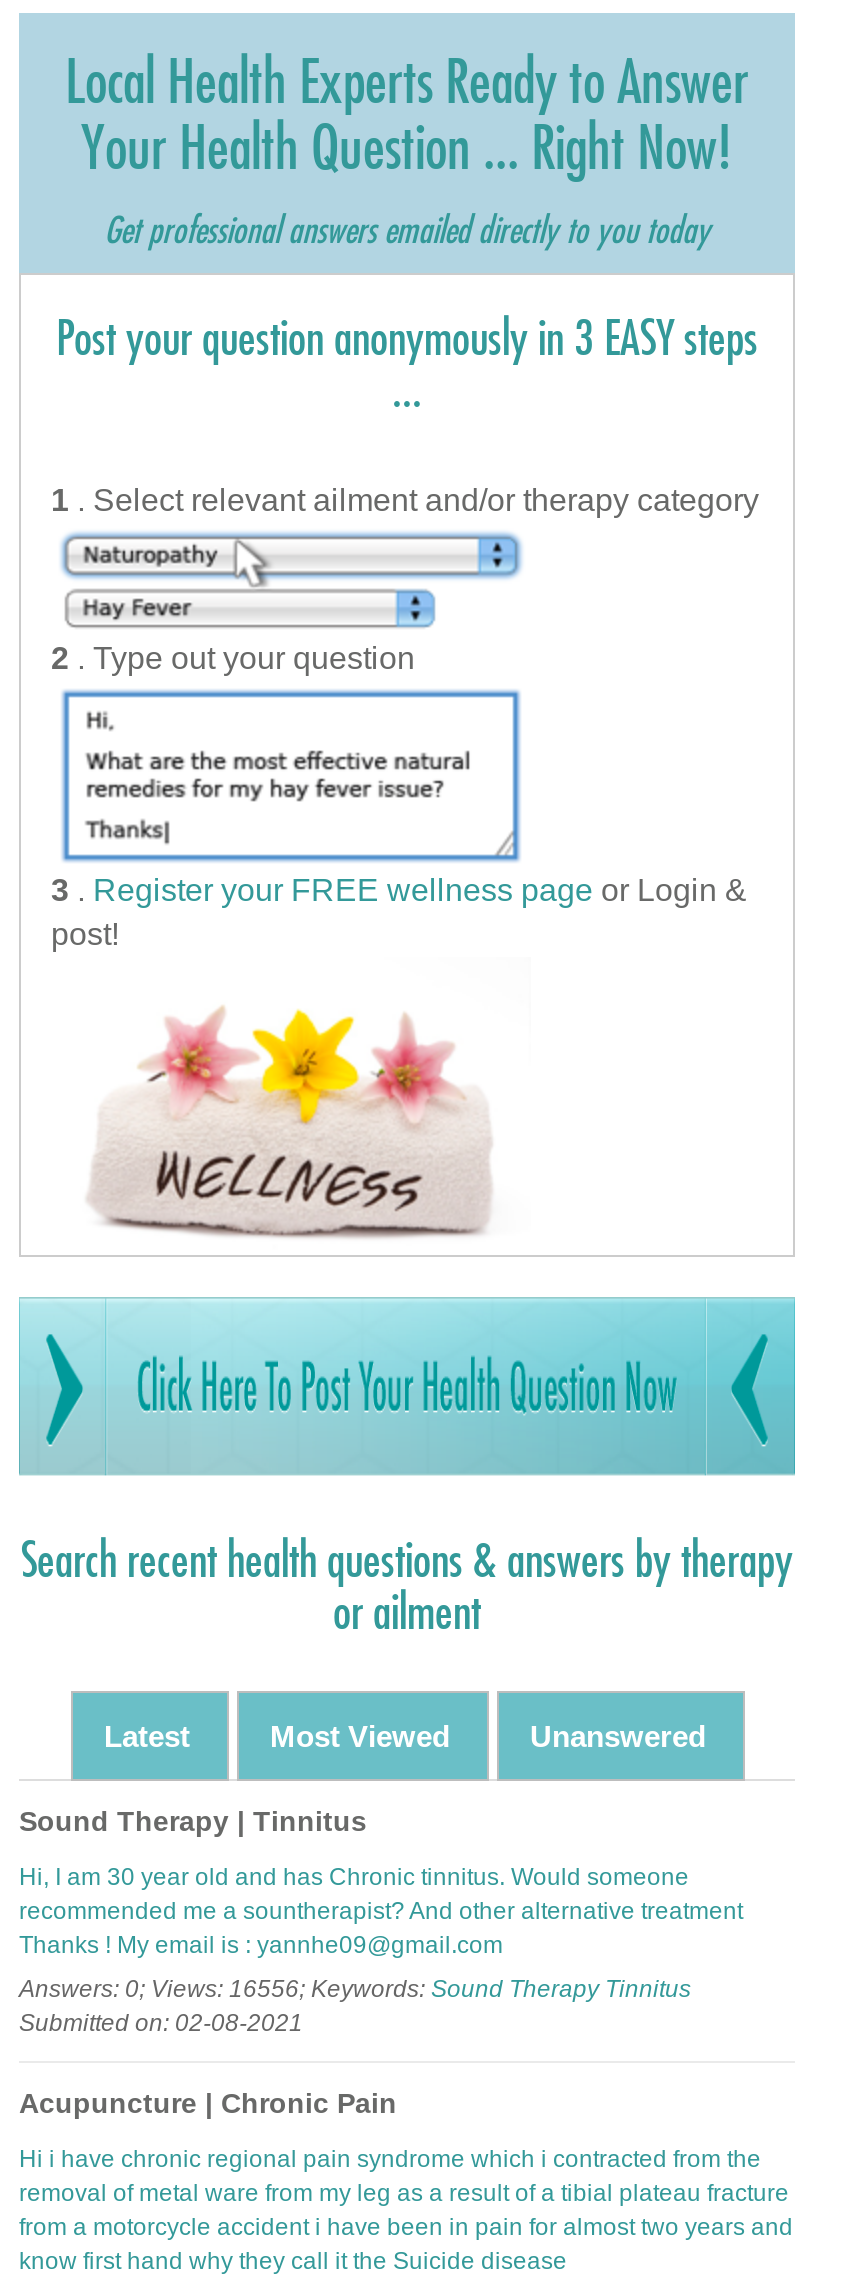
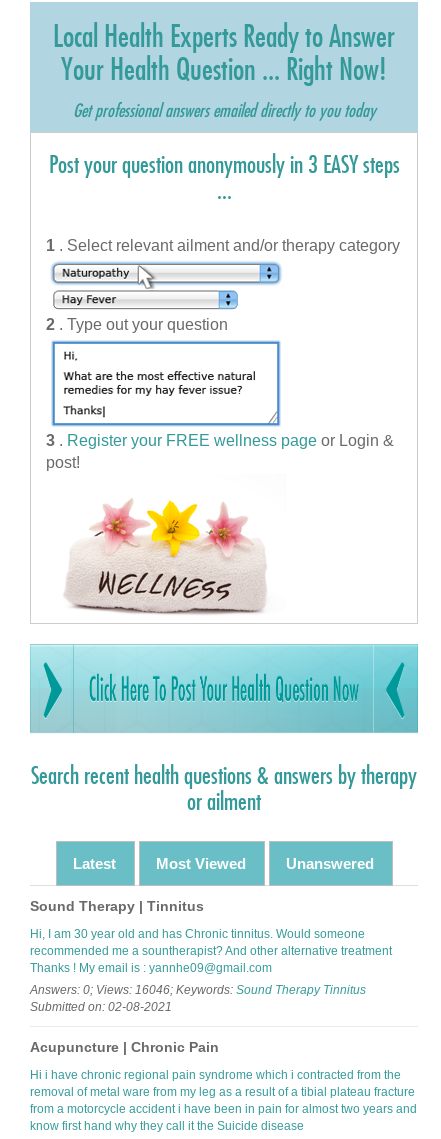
- Answers: 0; Views: 16556; Keywords: Sound Therapy Tinnitus
+ Answers: 0; Views: 16046; Keywords: Sound Therapy Tinnitus
